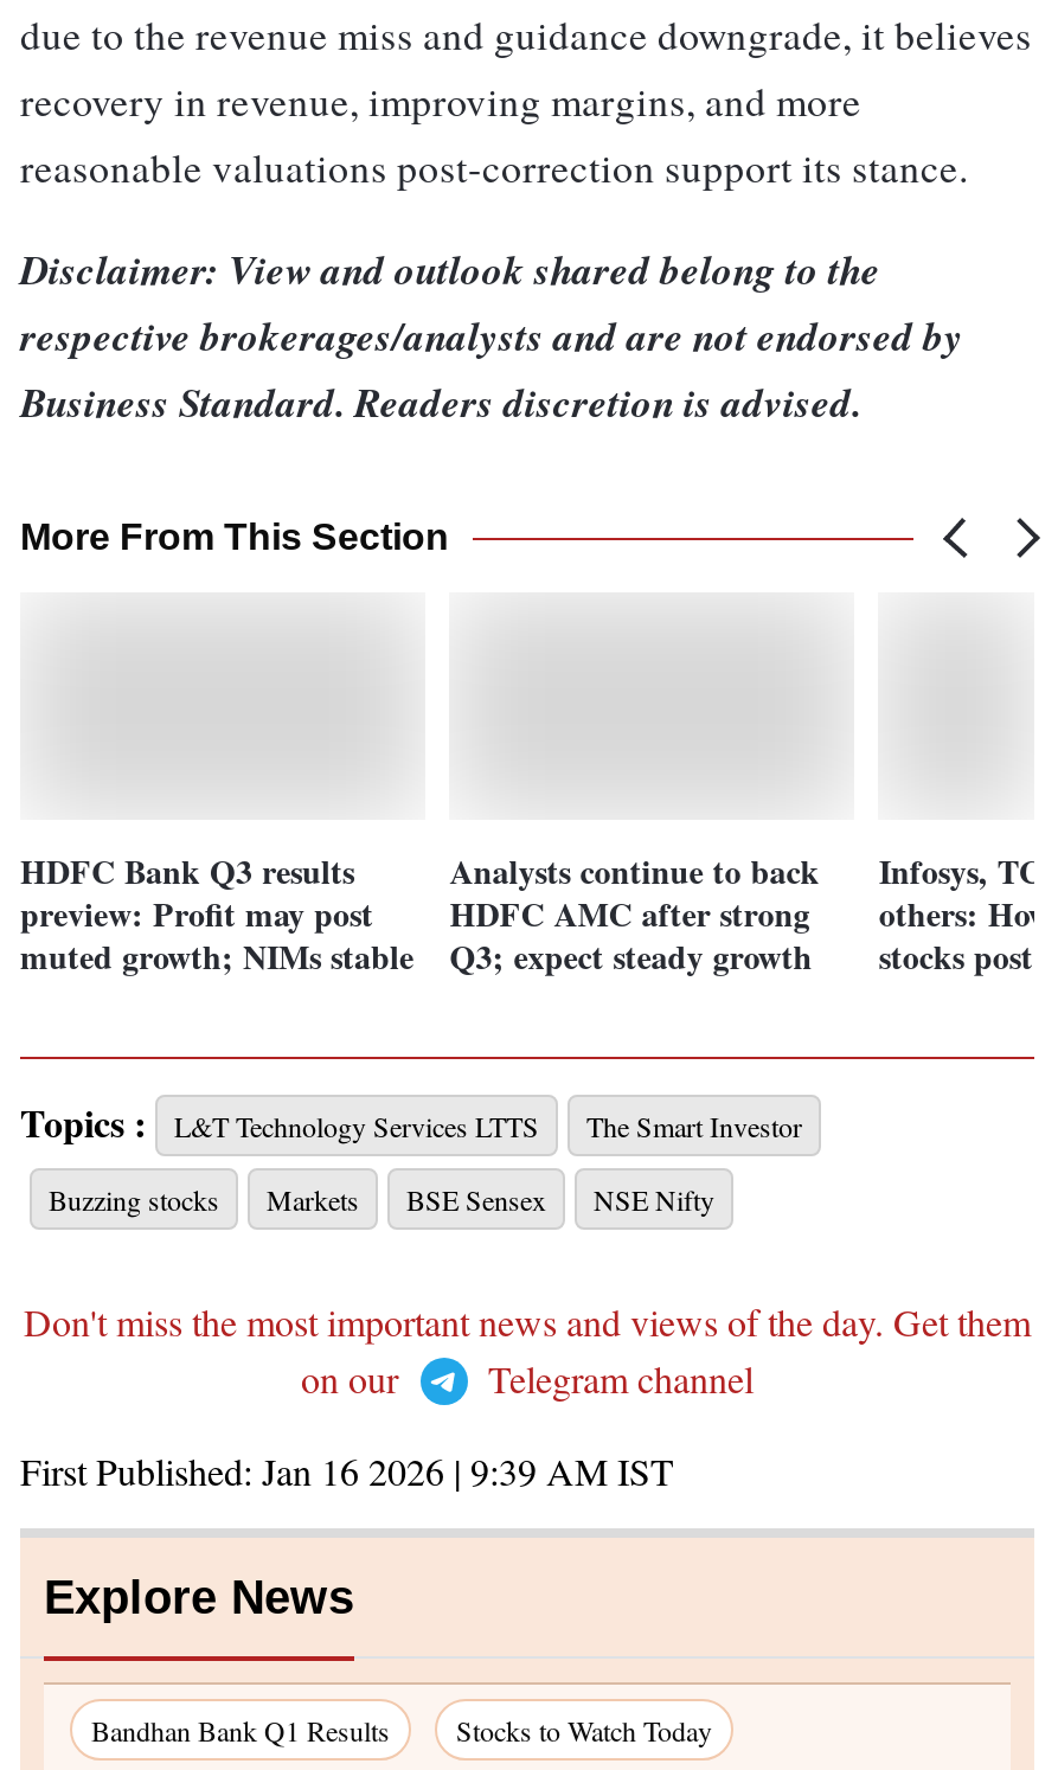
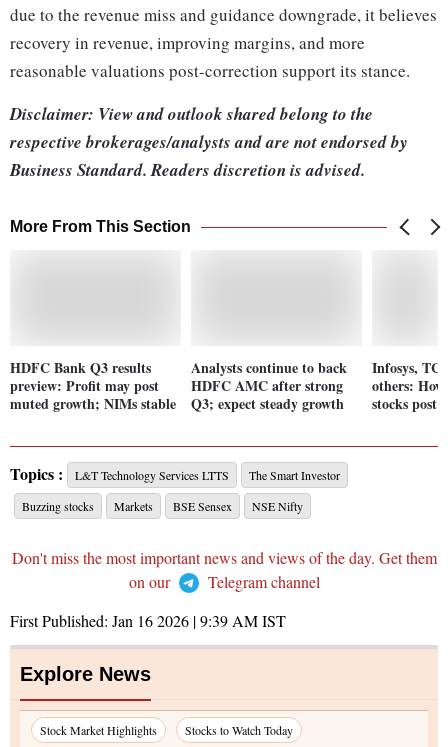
- Bandhan Bank Q1 Results
+ Stock Market Highlights
